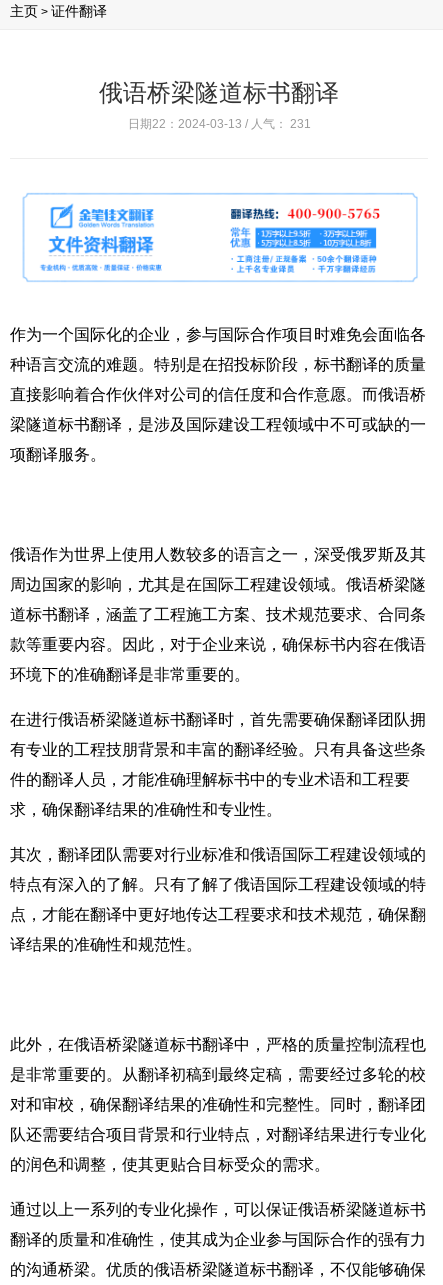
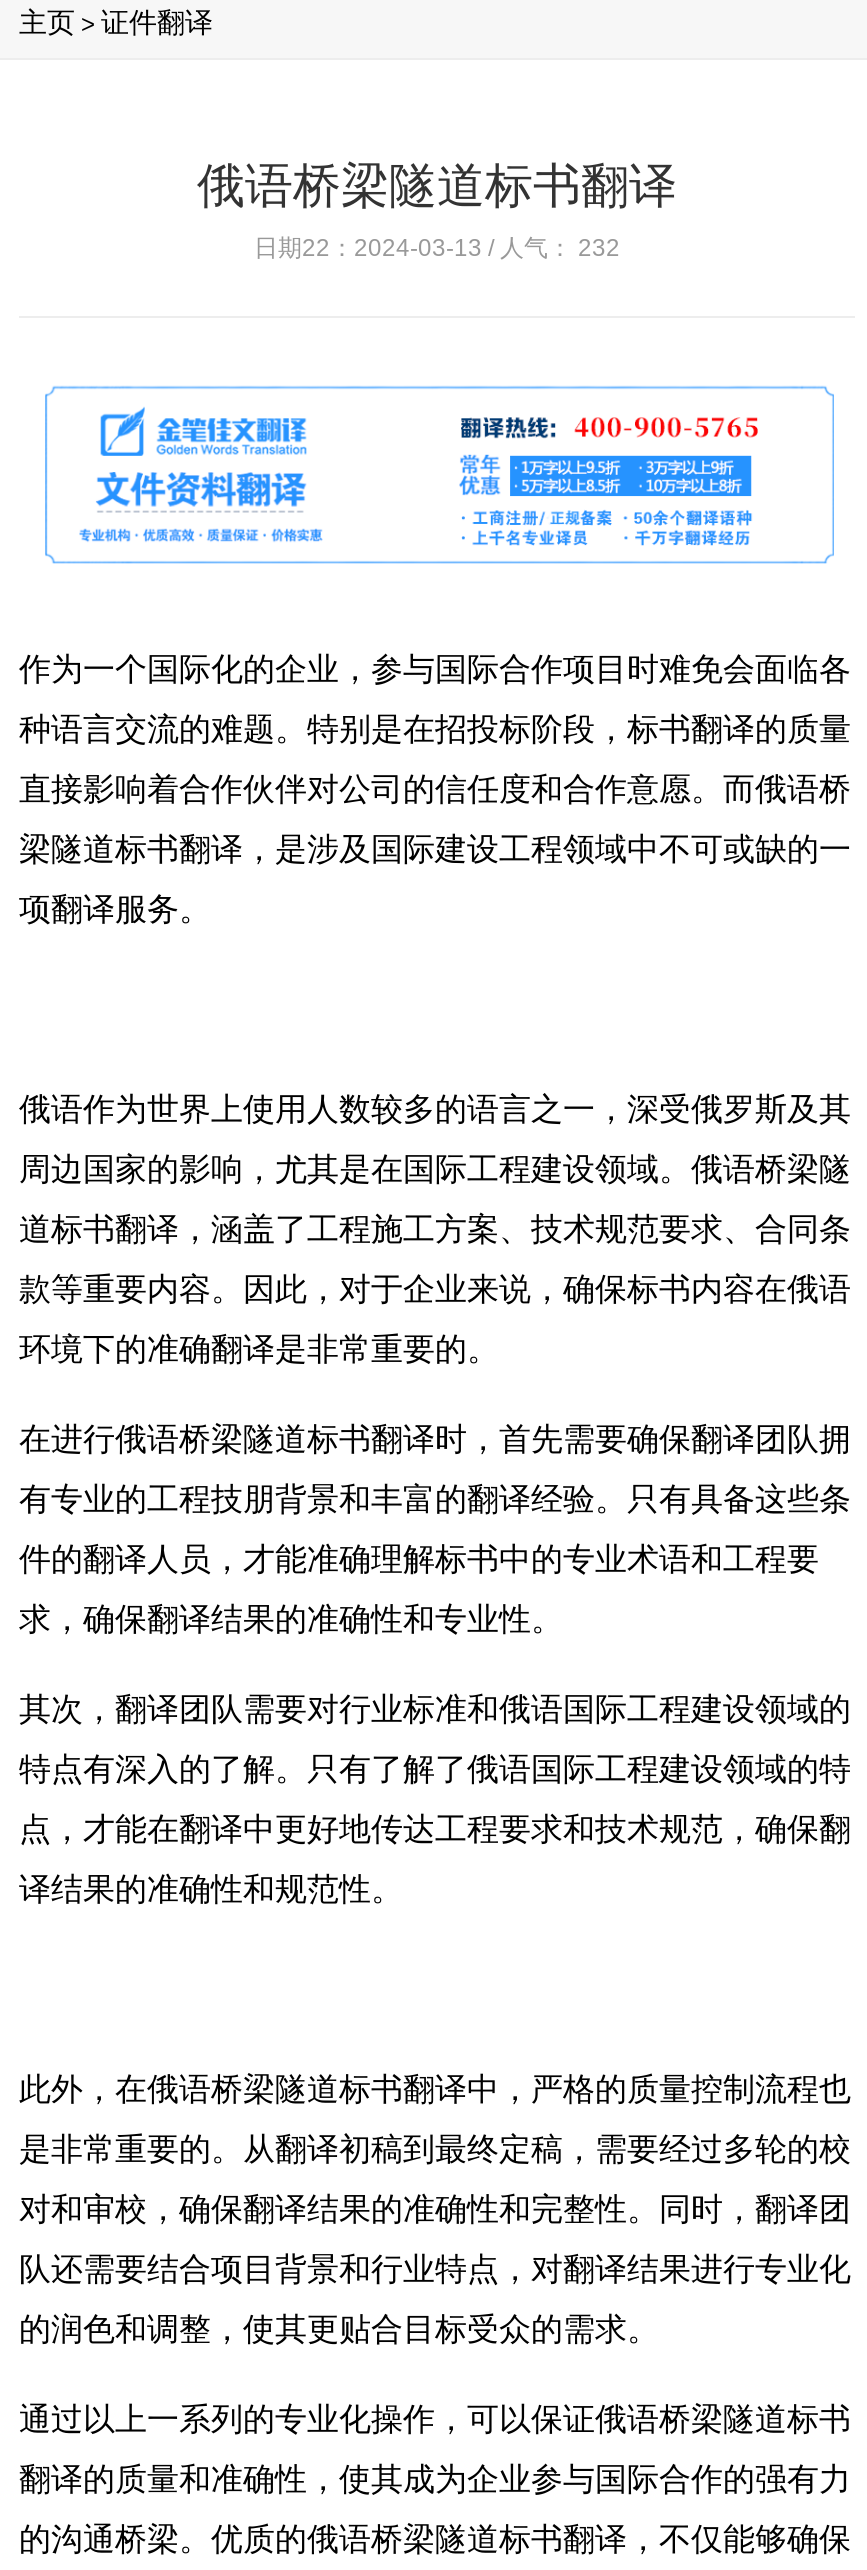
- 日期22：2024-03-13 / 人气：231
+ 日期22：2024-03-13 / 人气：232
